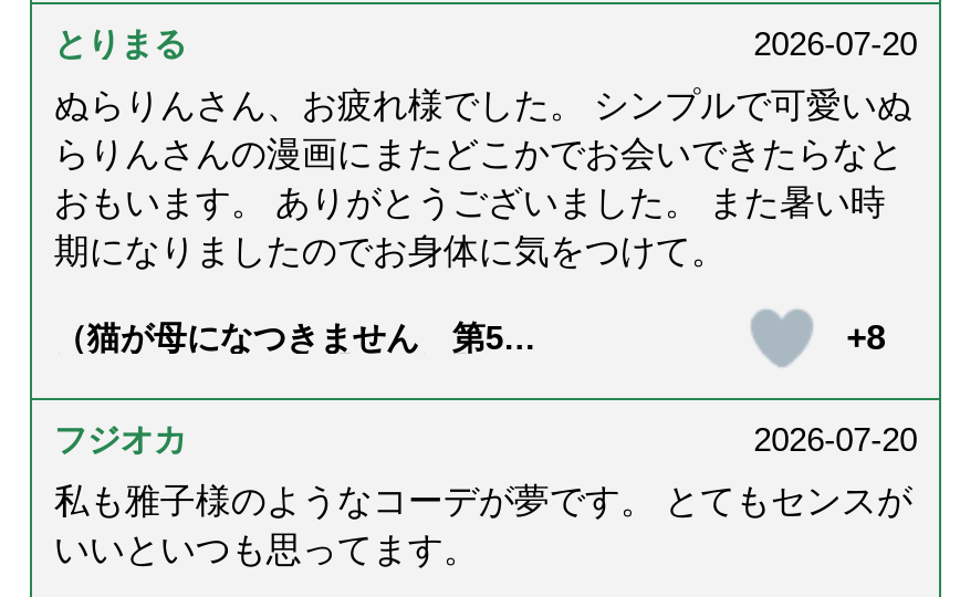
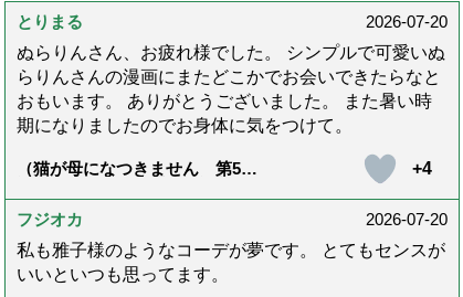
- +8
+ +4
